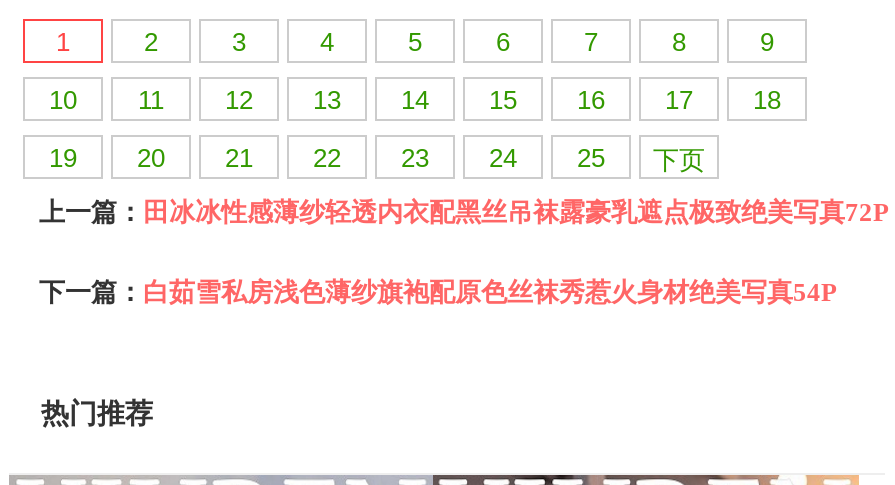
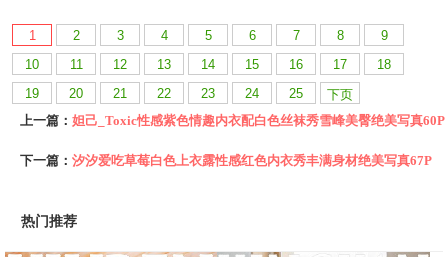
- 上一篇：田冰冰性感薄纱轻透内衣配黑丝吊袜露豪乳遮点极致绝美写真72P
+ 上一篇：妲己_Toxic性感紫色情趣内衣配白色丝袜秀雪峰美臀绝美写真60P

- 下一篇：白茹雪私房浅色薄纱旗袍配原色丝袜秀惹火身材绝美写真54P
+ 下一篇：汐汐爱吃草莓白色上衣露性感红色内衣秀丰满身材绝美写真67P
